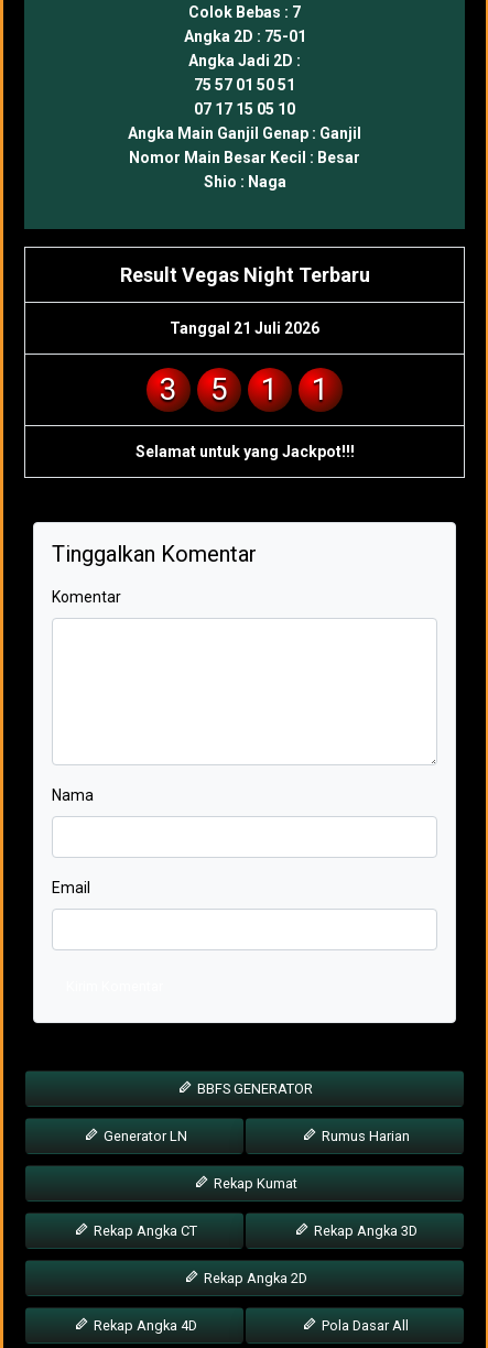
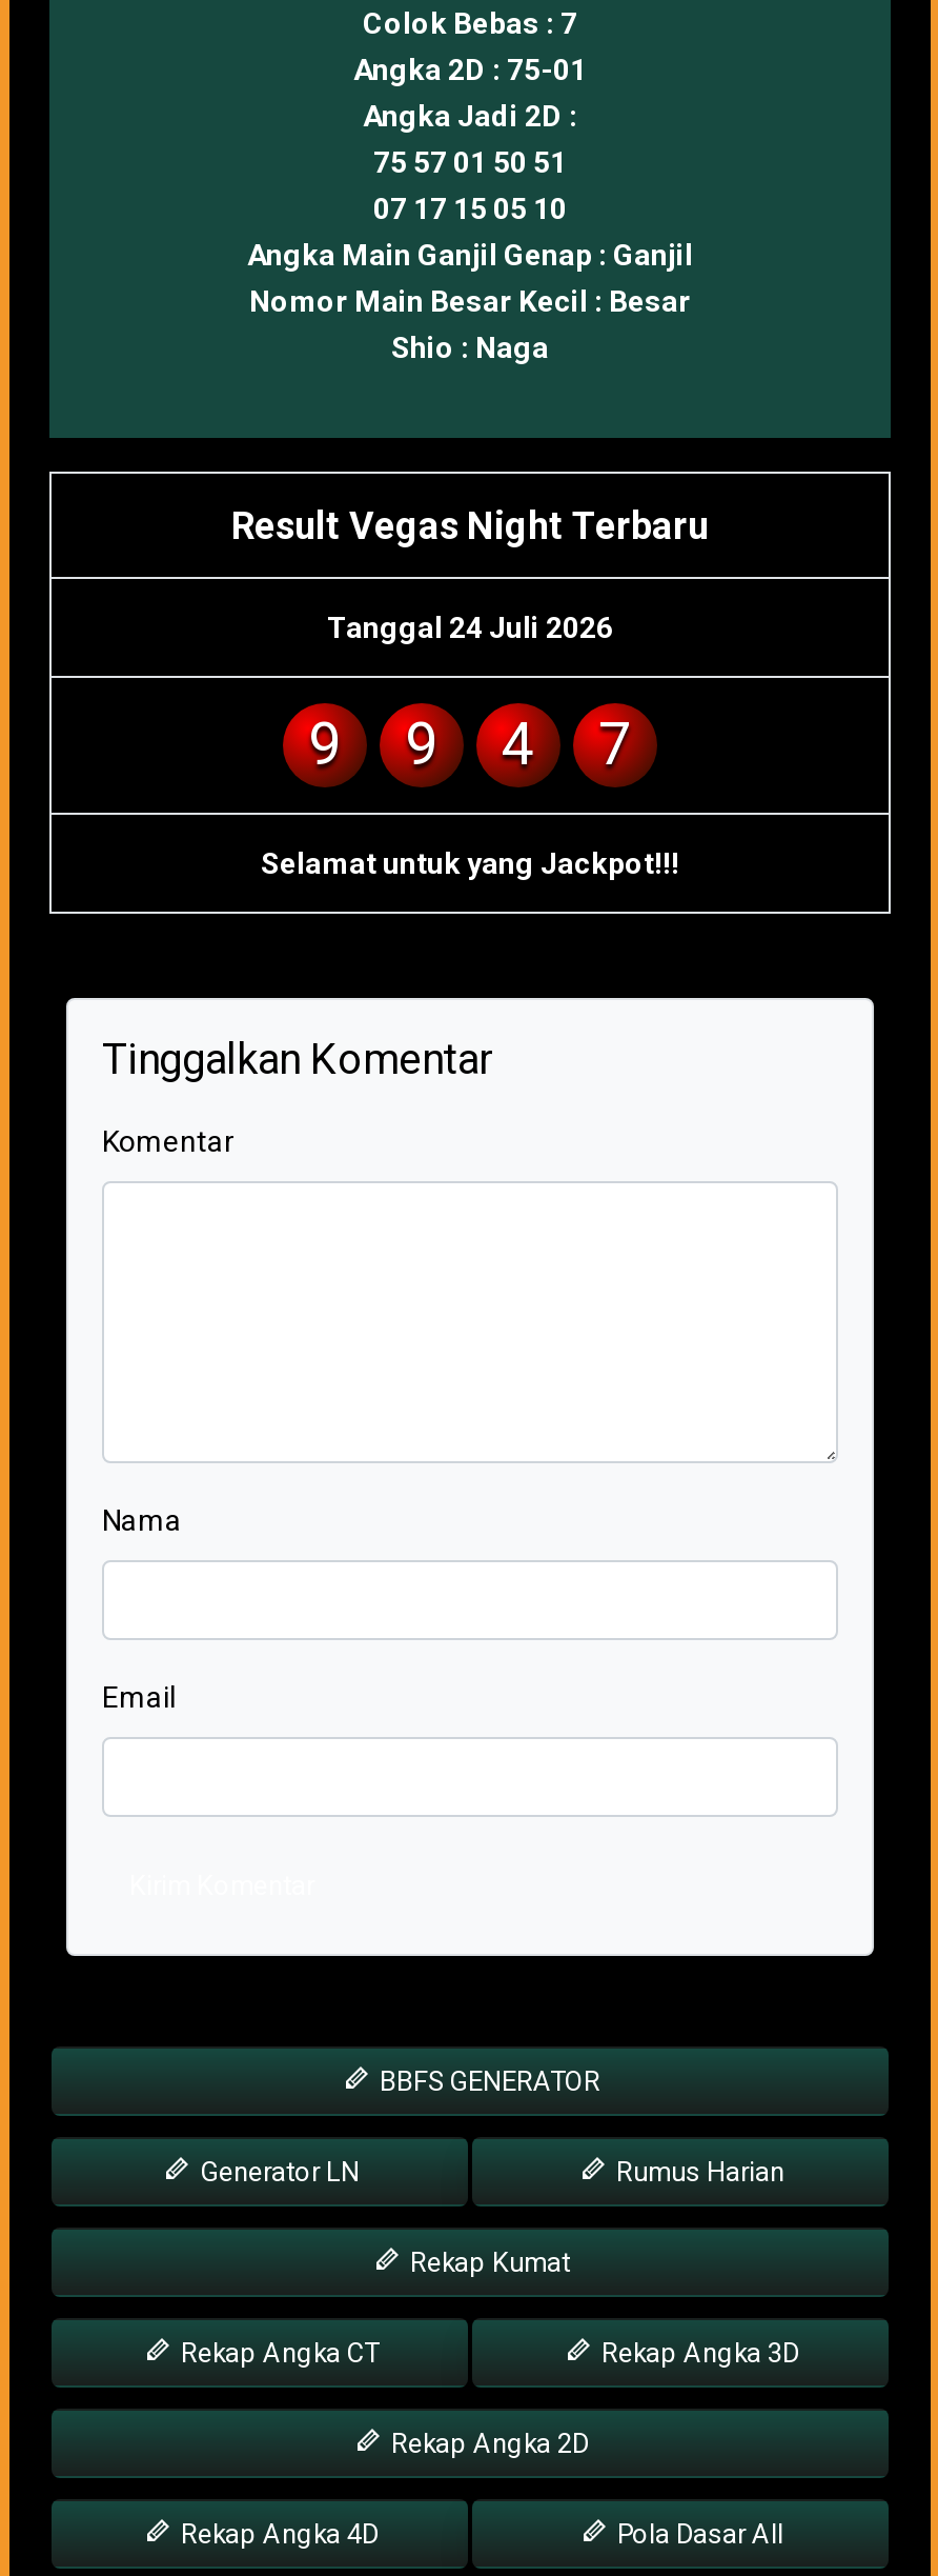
- Tanggal 21 Juli 2026
+ Tanggal 24 Juli 2026

- 3
+ 9

- 5
+ 9

- 1
+ 4

- 1
+ 7
